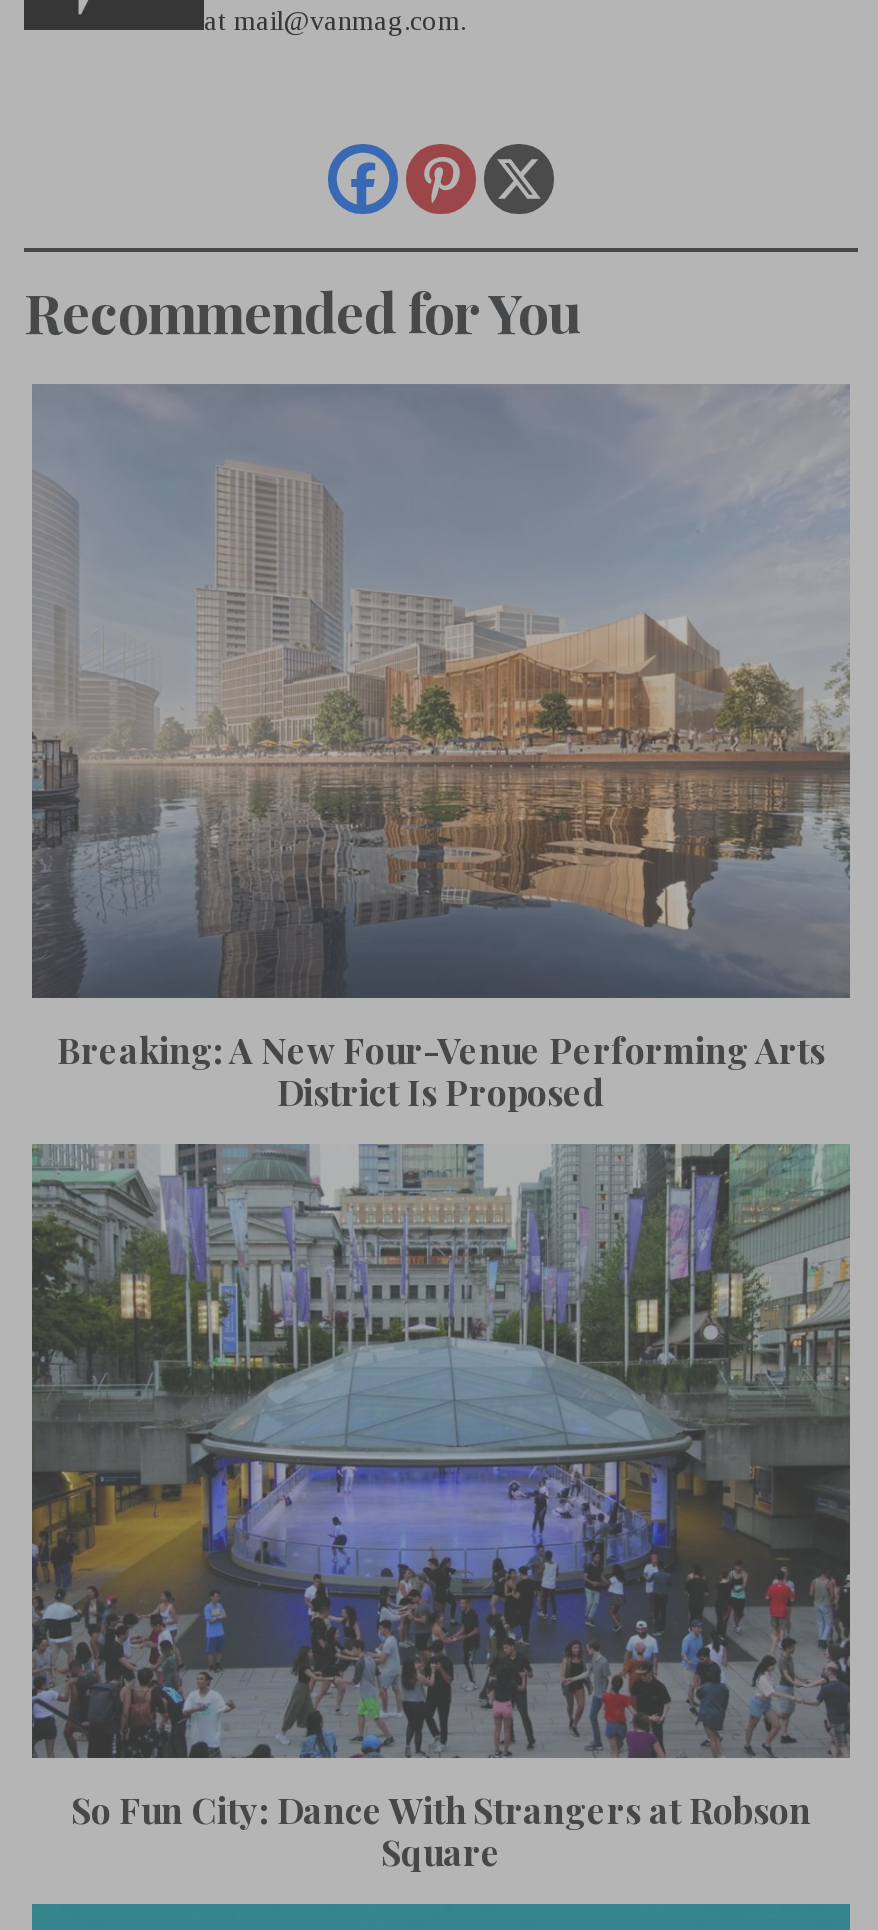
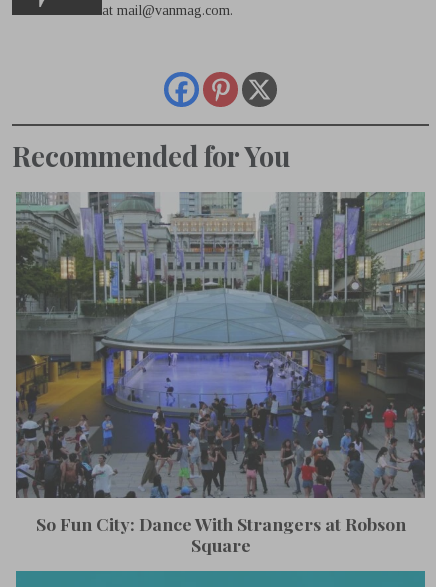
- [image]
- Breaking: A New Four-Venue Performing Arts
- District Is Proposed
